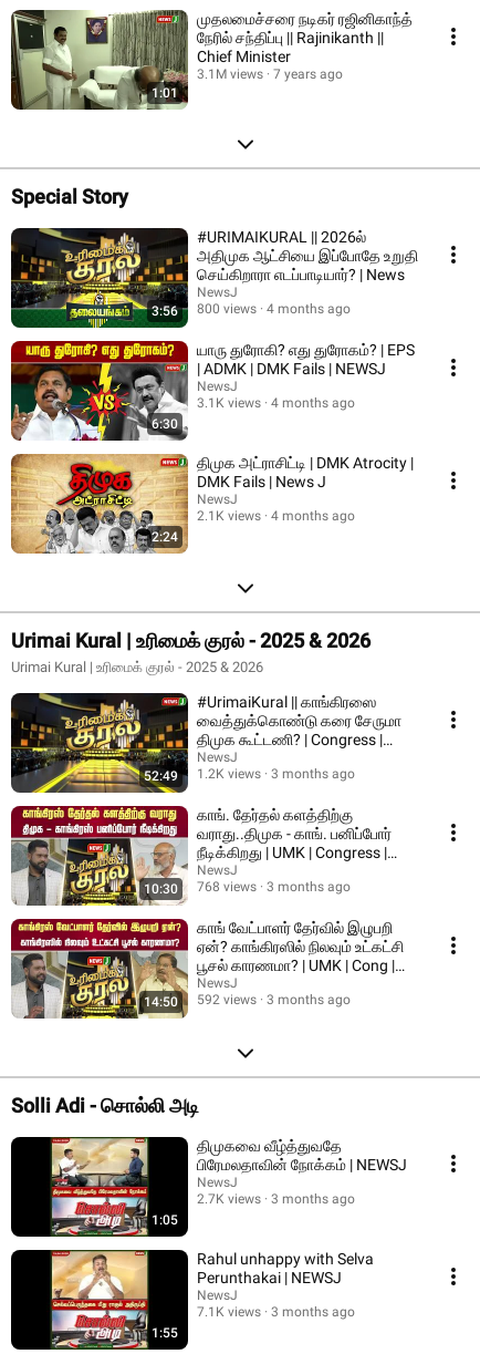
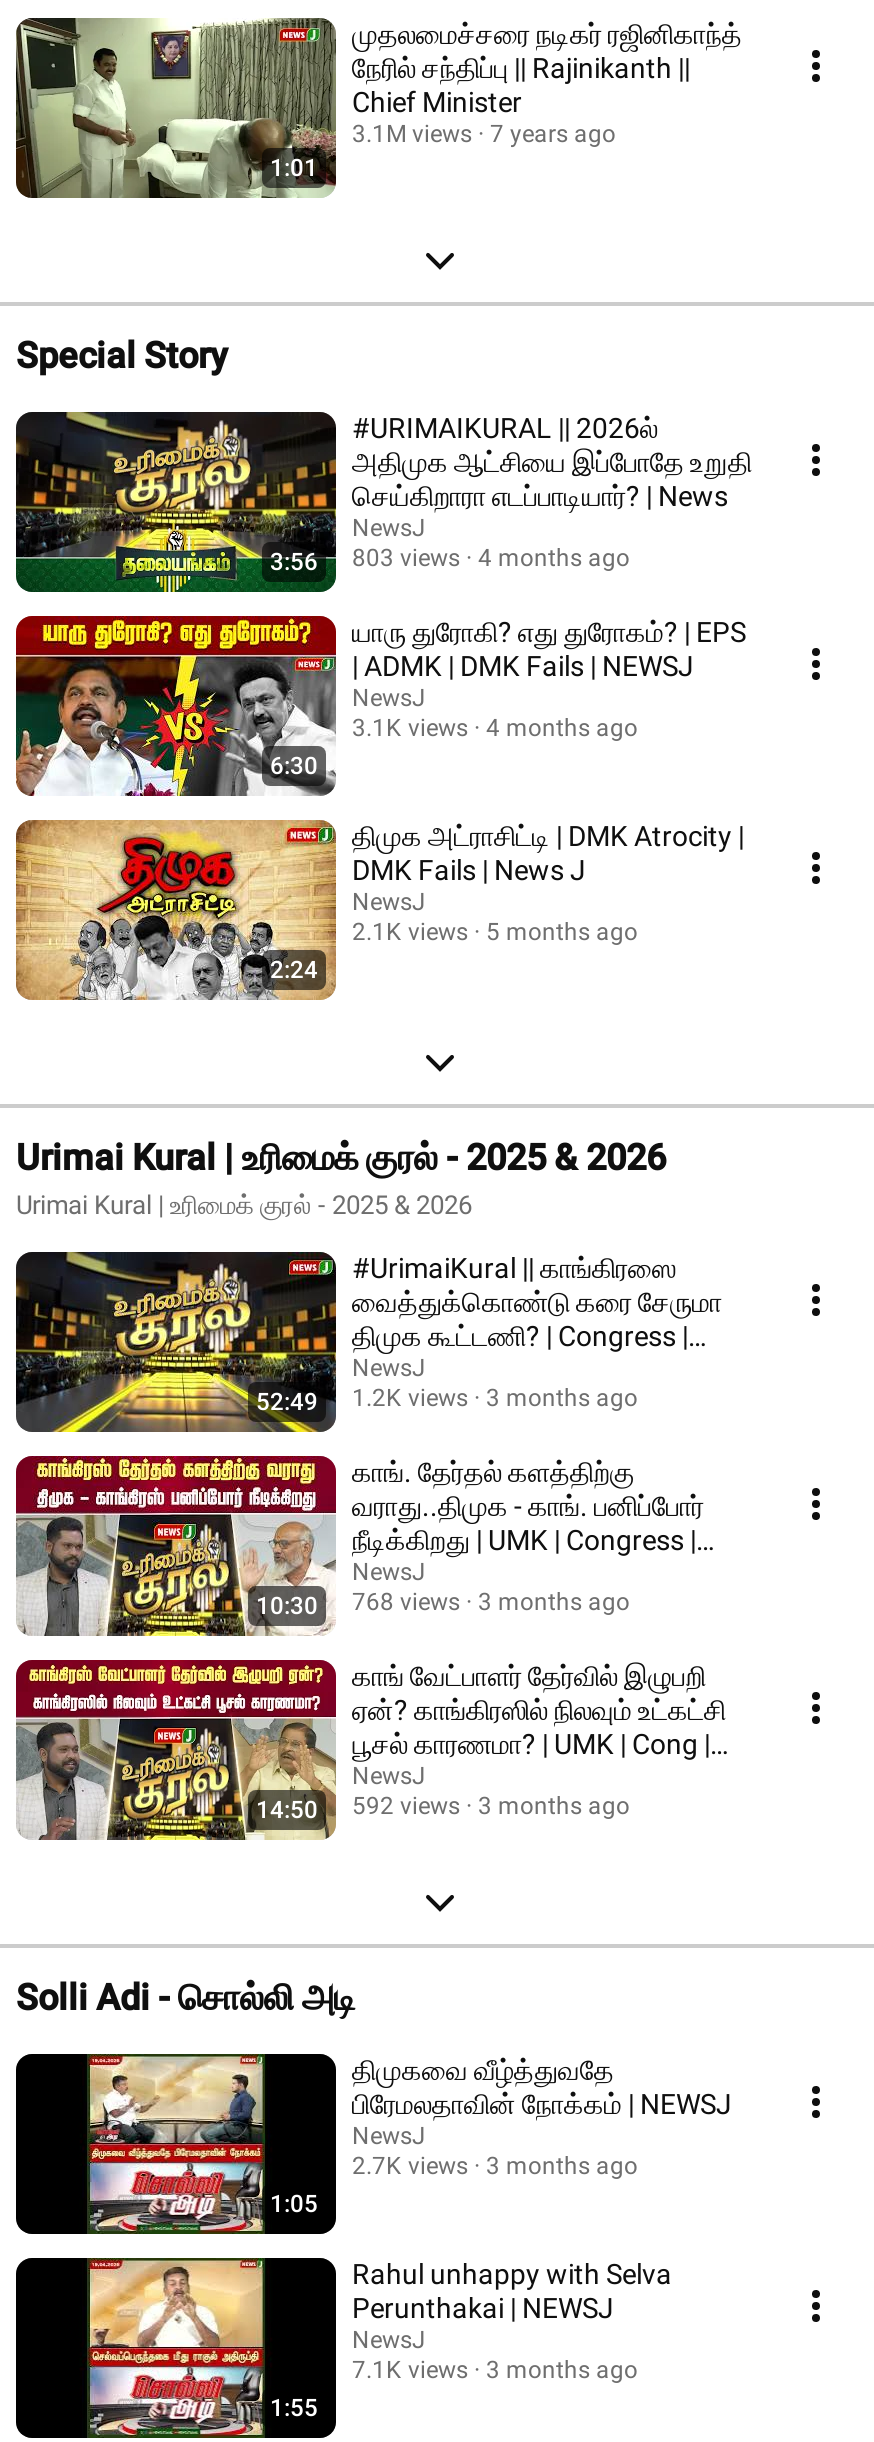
- 3:56 800 views 4 months ago
+ 3:56 803 views 4 months ago

- 2.1K views 4 months ago
+ 2.1K views 5 months ago
